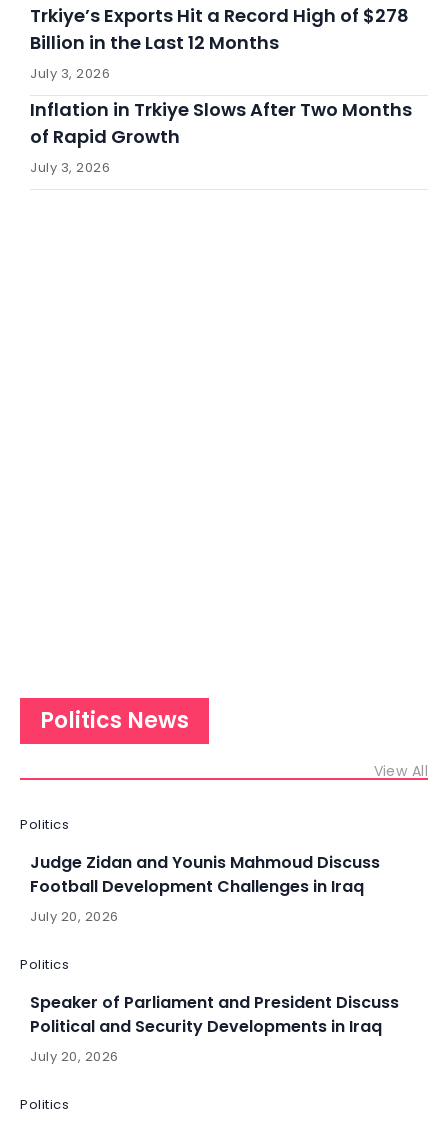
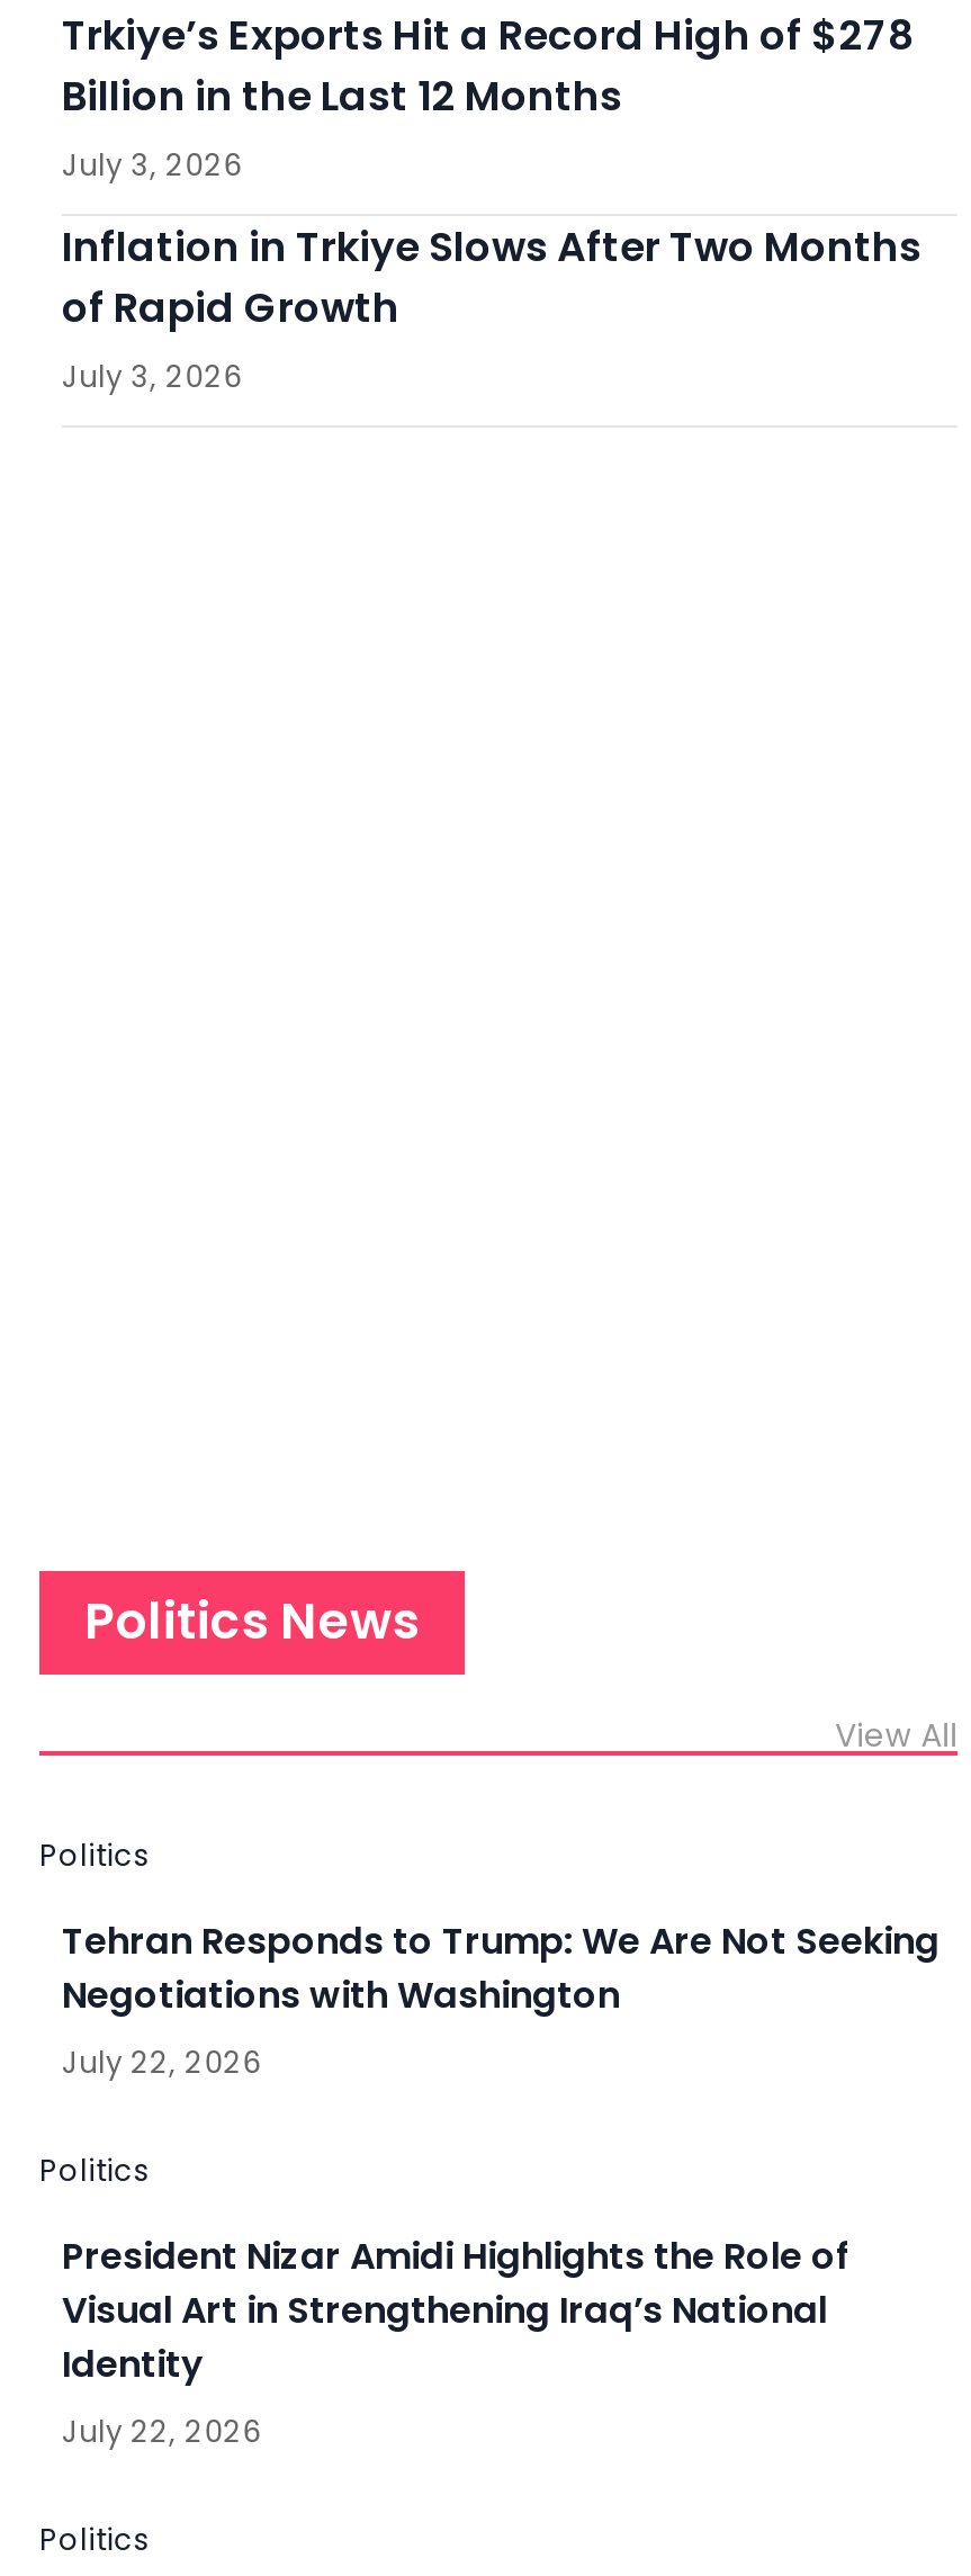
- Judge Zidan and Younis Mahmoud Discuss
- Football Development Challenges in Iraq
- July 20, 2026
+ Tehran Responds to Trump: We Are Not Seeking
+ Negotiations with Washington
+ July 22, 2026

- Speaker of Parliament and President Discuss
- Political and Security Developments in Iraq
- July 20, 2026
+ President Nizar Amidi Highlights the Role of
+ Visual Art in Strengthening Iraq’s National
+ Identity
+ July 22, 2026
